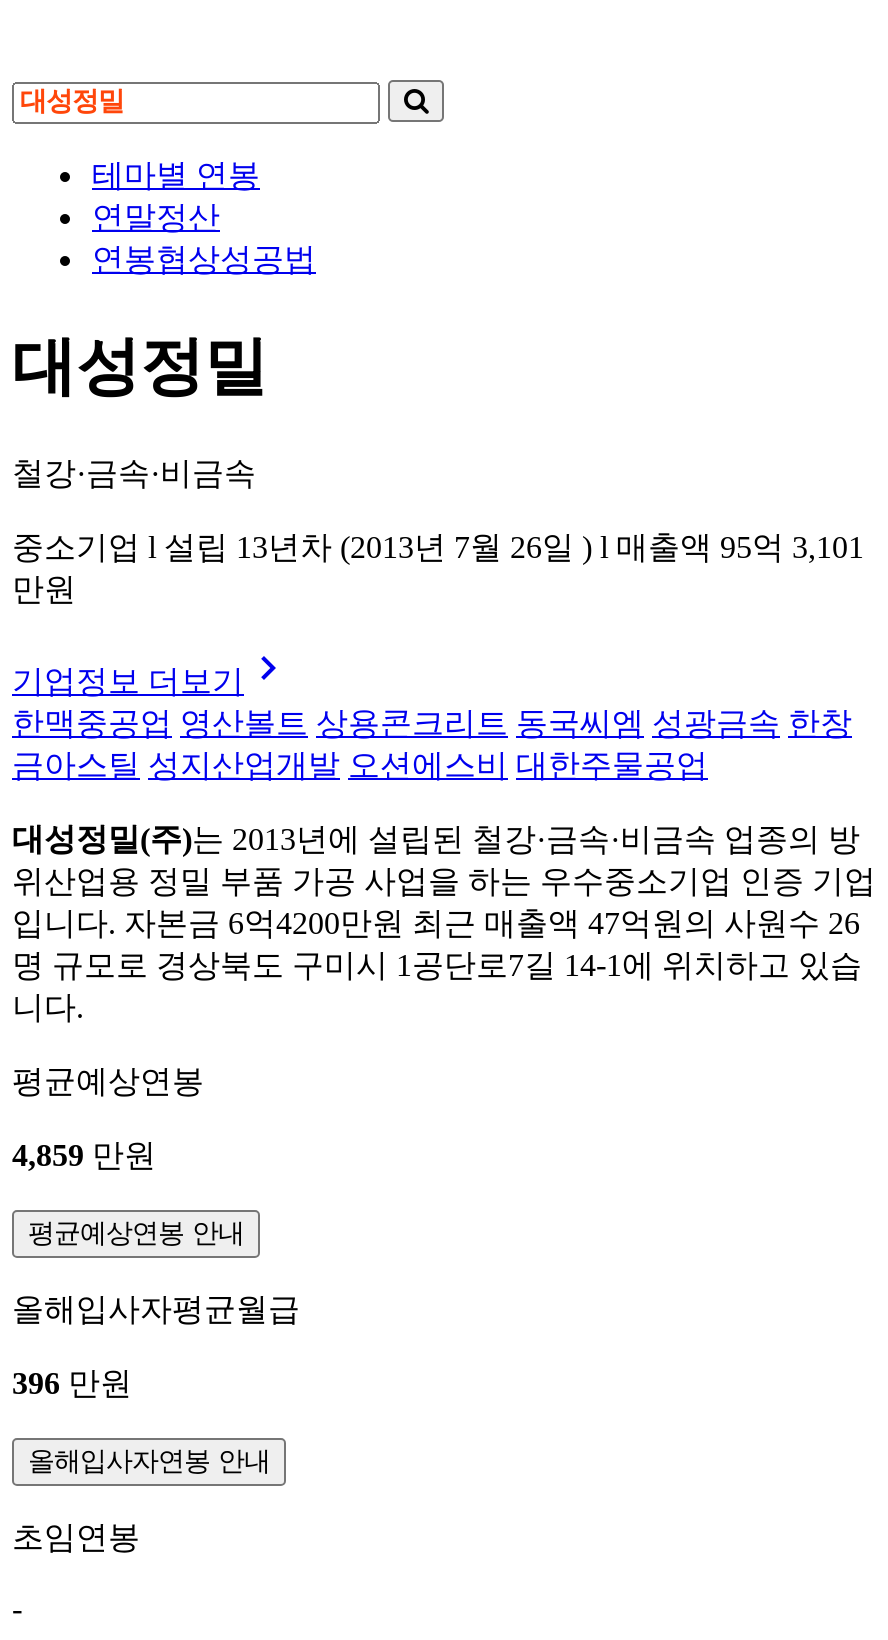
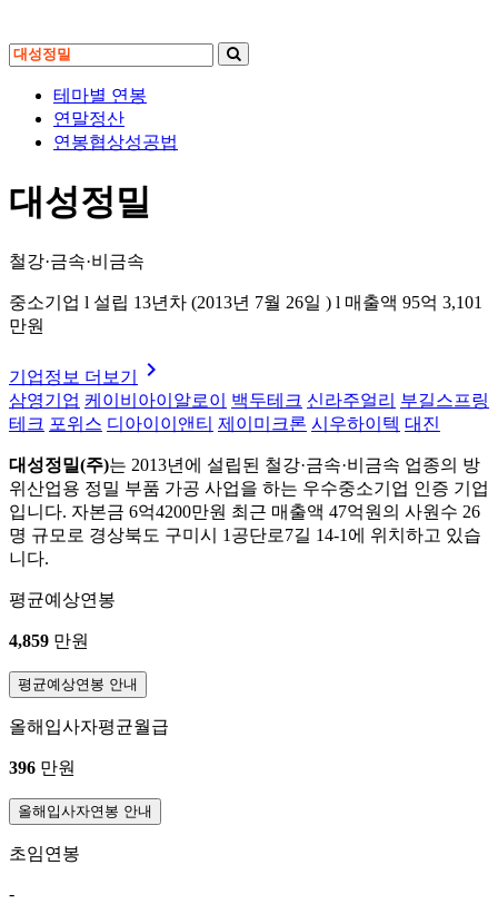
- 한맥중공업 영산볼트 상용콘크리트 동국씨엠 성광금속 한창
- 금아스틸 성지산업개발 오션에스비 대한주물공업
+ 삼영기업 케이비아이알로이 백두테크 신라주얼리 부길스프링
+ 테크 포위스 디아이이앤티 제이미크론 시우하이텍 대진
